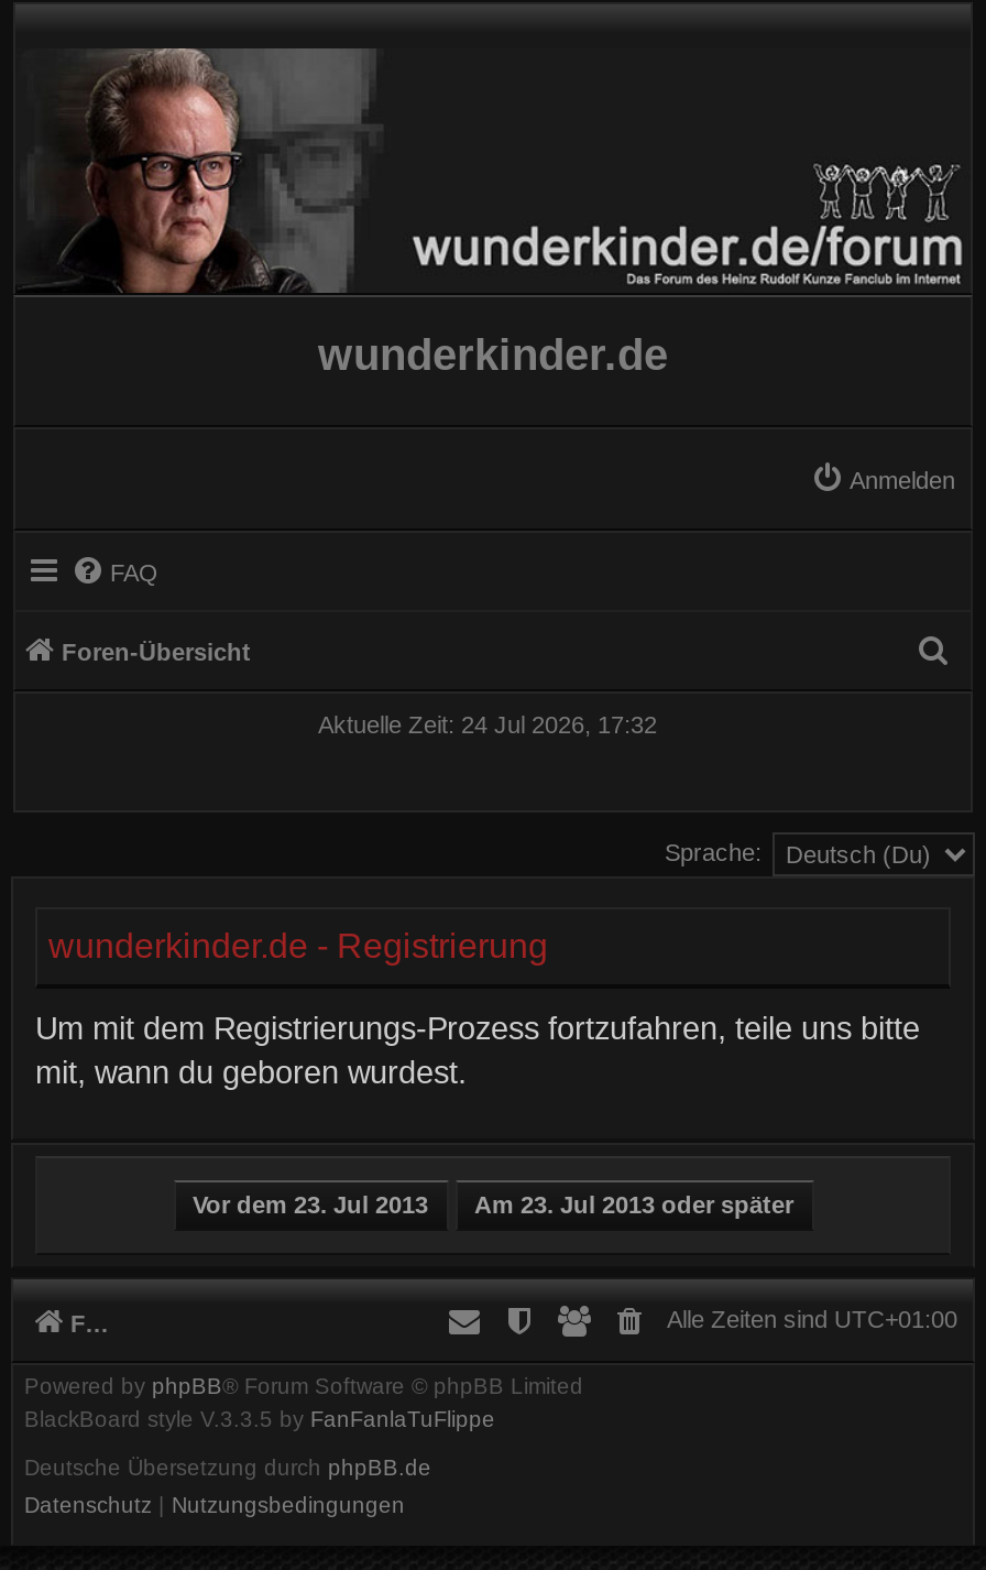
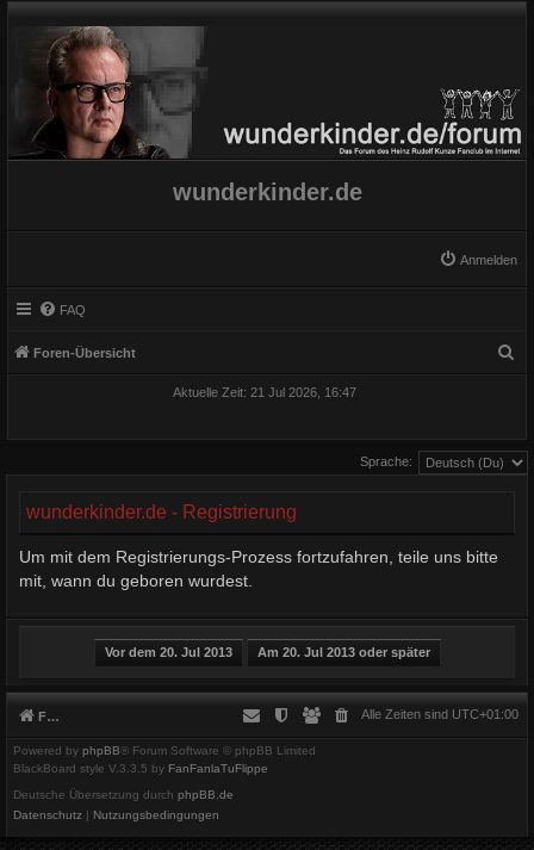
- Aktuelle Zeit: 24 Jul 2026, 17:32
+ Aktuelle Zeit: 21 Jul 2026, 16:47
